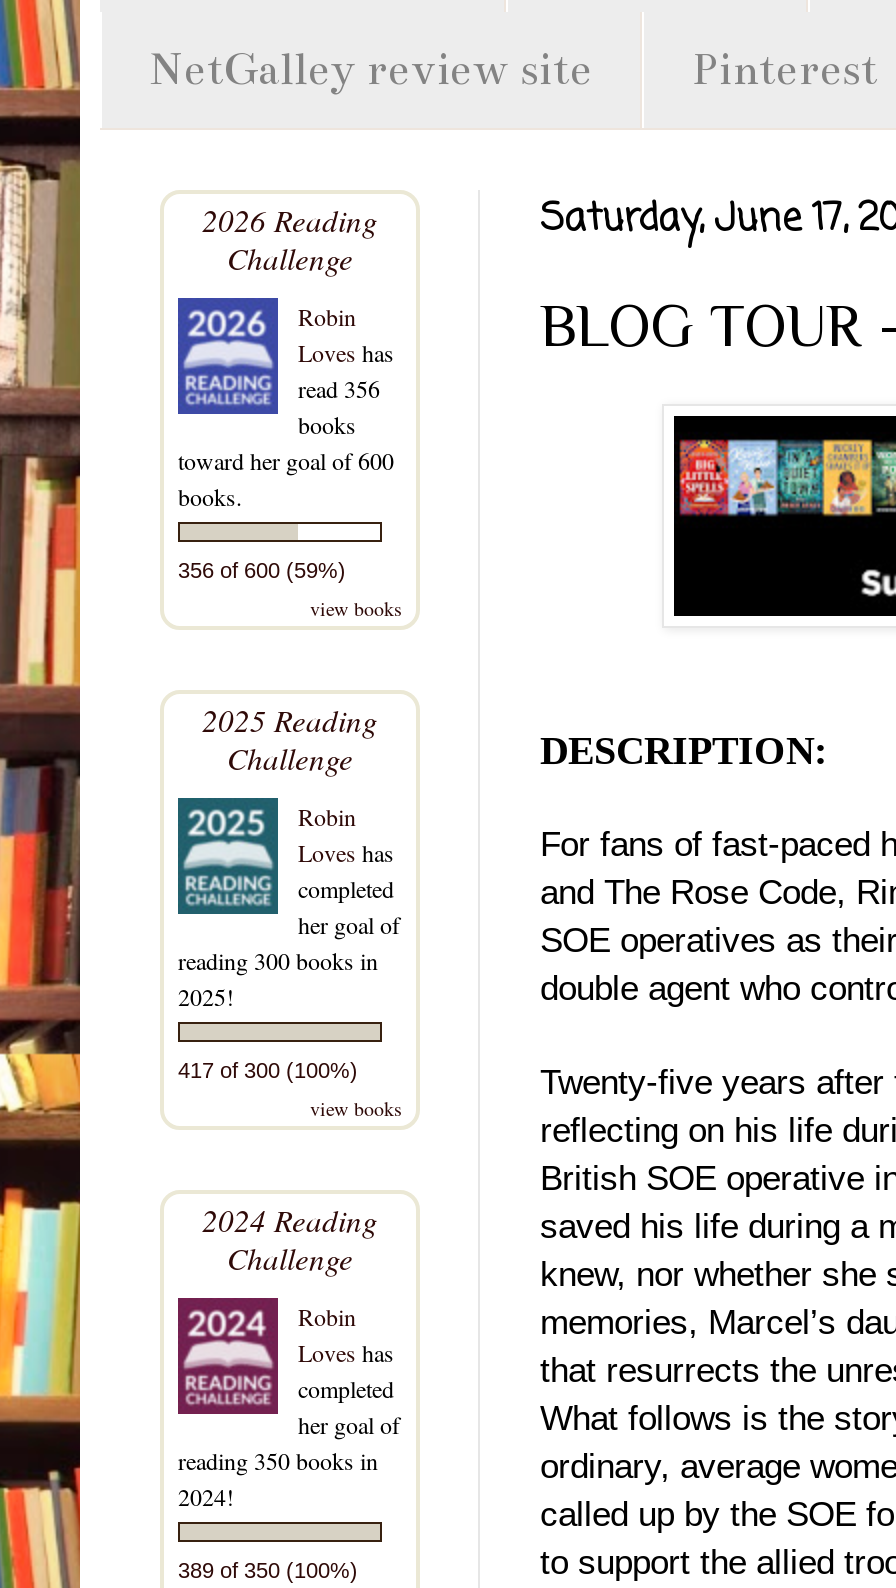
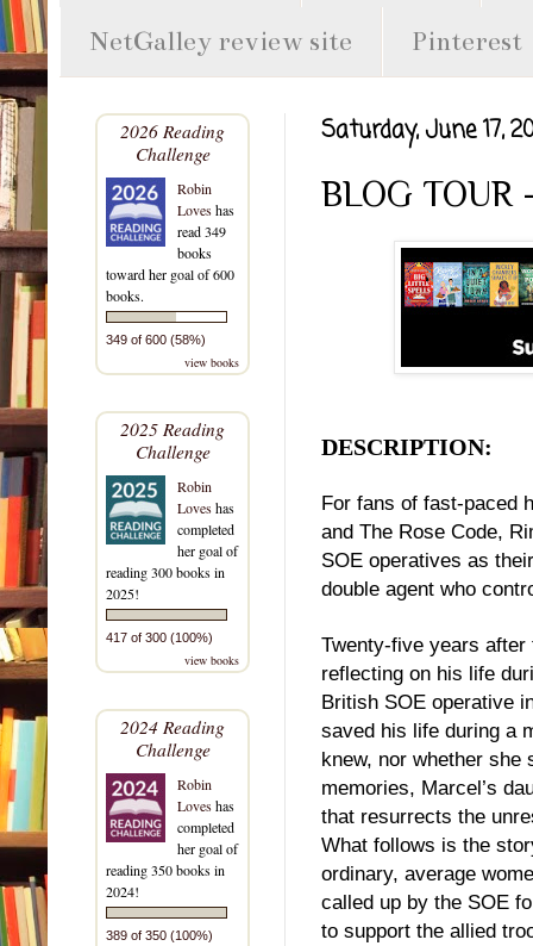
- read 356
+ read 349

- 356 of 600 (59%)
+ 349 of 600 (58%)
